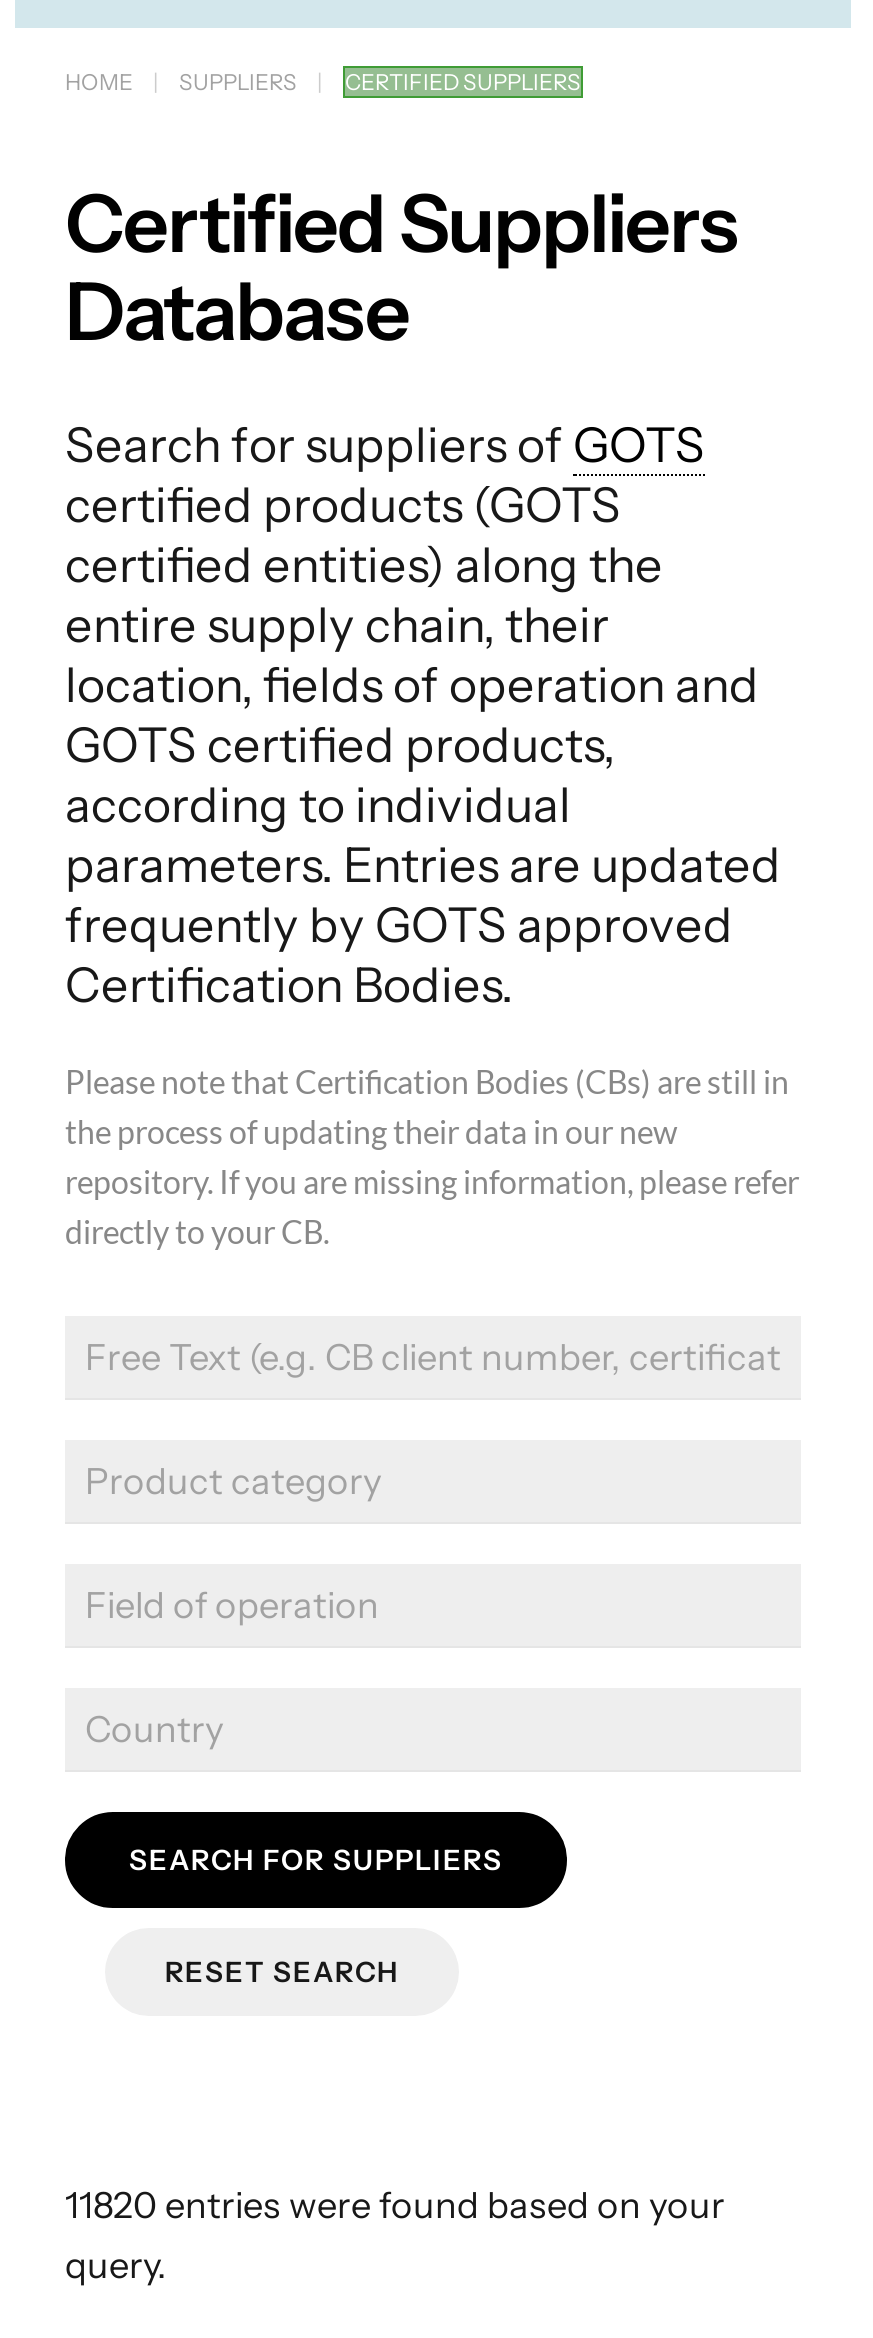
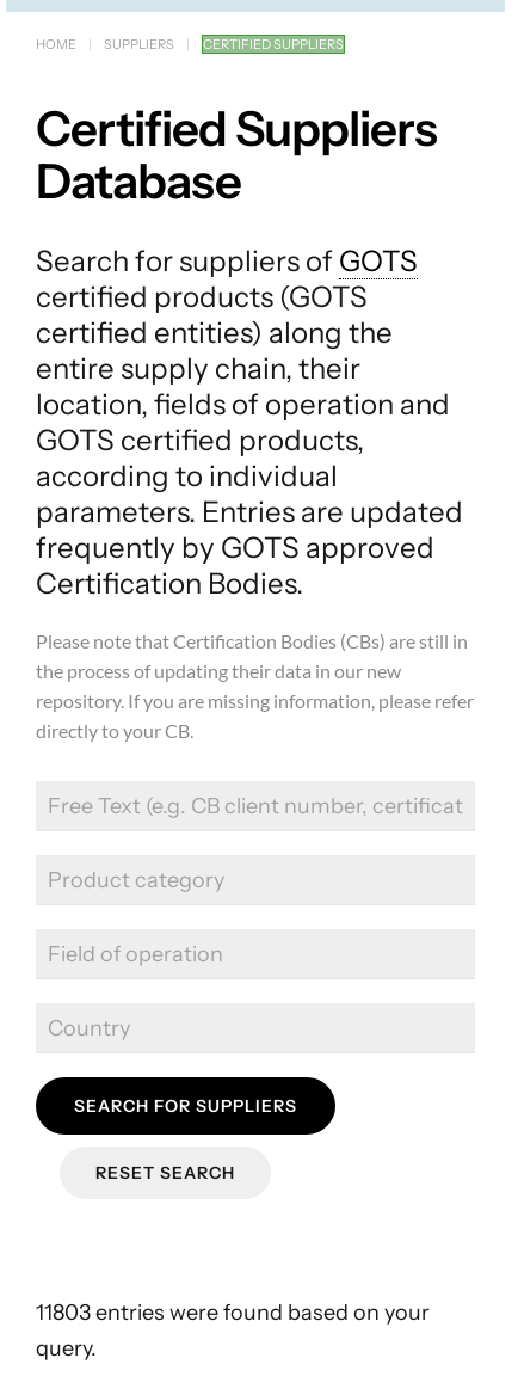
- 11820 entries were found based on your
+ 11803 entries were found based on your
